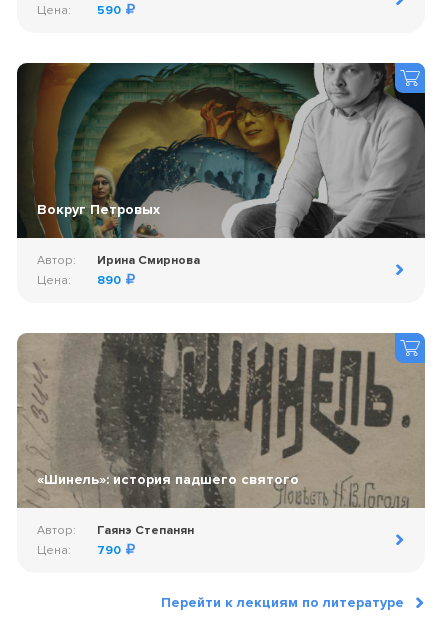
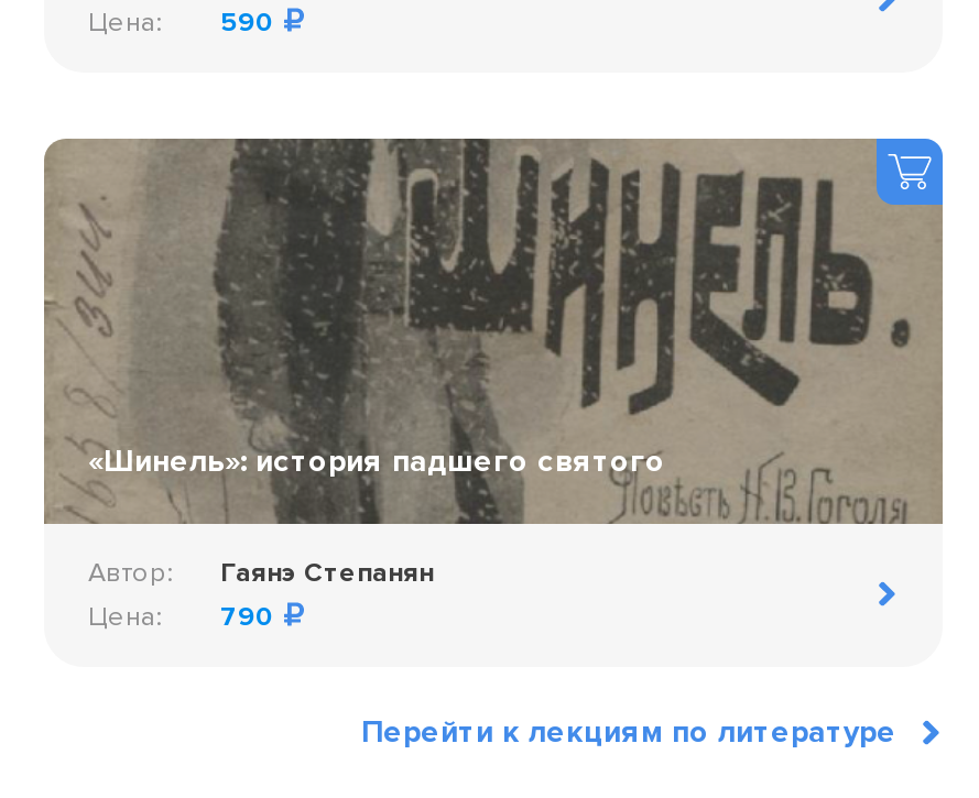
- [image]
- Вокруг Петровых
- Автор:
- Ирина Смирнова
- Цена:
- 890
